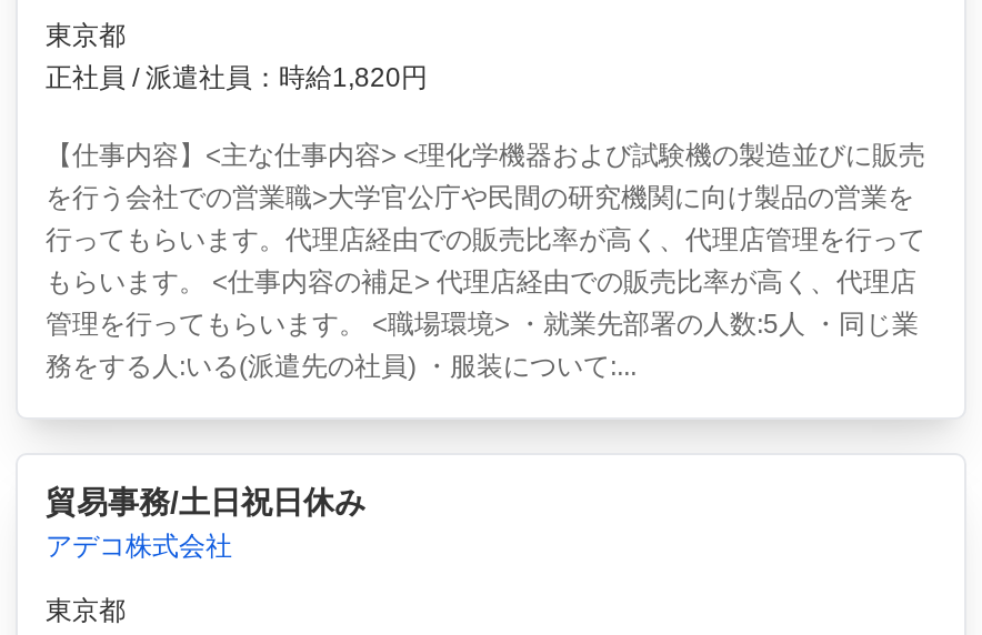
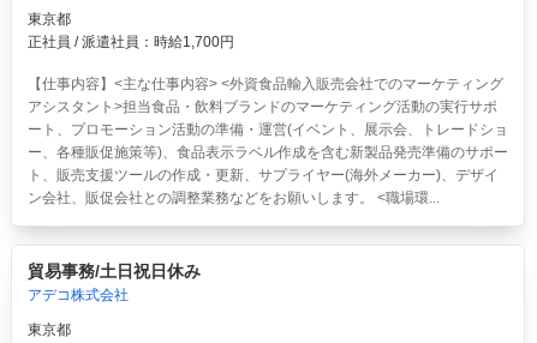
- 正社員 / 派遣社員：時給1,820円
+ 正社員 / 派遣社員：時給1,700円

- 【仕事内容】<主な仕事内容> <理化学機器および試験機の製造並びに販売
- を行う会社での営業職>大学官公庁や民間の研究機関に向け製品の営業を
- 行ってもらいます。代理店経由での販売比率が高く、代理店管理を行って
- もらいます。 <仕事内容の補足> 代理店経由での販売比率が高く、代理店
- 管理を行ってもらいます。 <職場環境> ・就業先部署の人数:5人 ・同じ業
- 務をする人:いる(派遣先の社員) ・服装について:...
+ 【仕事内容】<主な仕事内容> <外資食品輸入販売会社でのマーケティング
+ アシスタント>担当食品・飲料ブランドのマーケティング活動の実行サポ
+ ート、プロモーション活動の準備・運営(イベント、展示会、トレードショ
+ ー、各種販促施策等)、食品表示ラベル作成を含む新製品発売準備のサポー
+ ト、販売支援ツールの作成・更新、サプライヤー(海外メーカー)、デザイ
+ ン会社、販促会社との調整業務などをお願いします。 <職場環...
